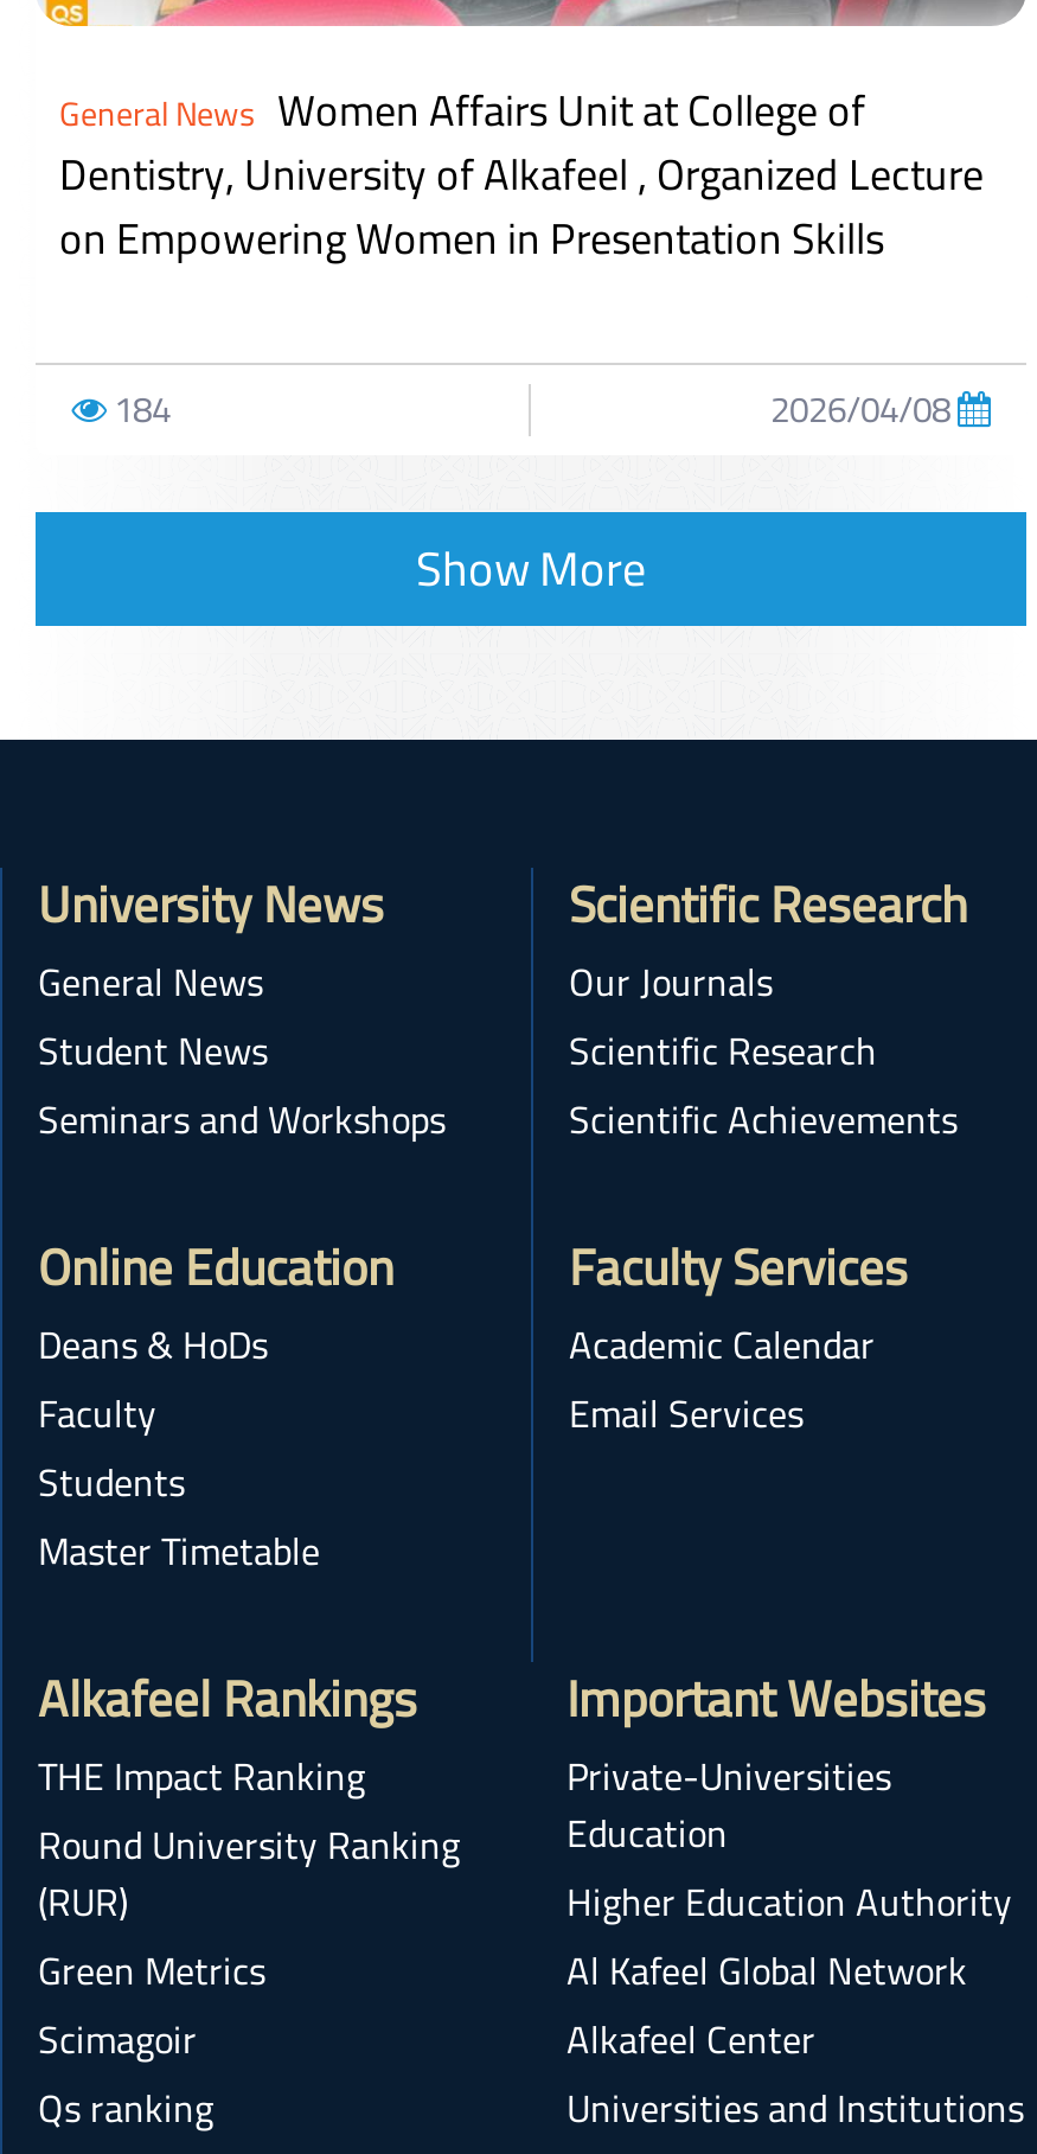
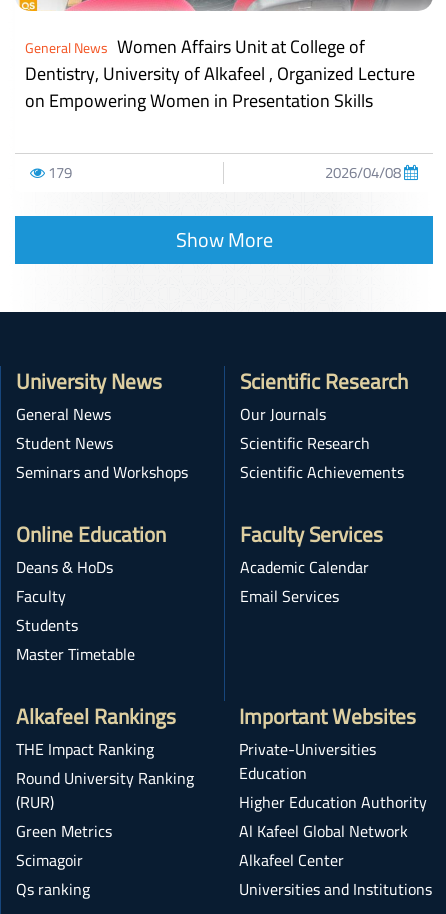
- 184
+ 179
